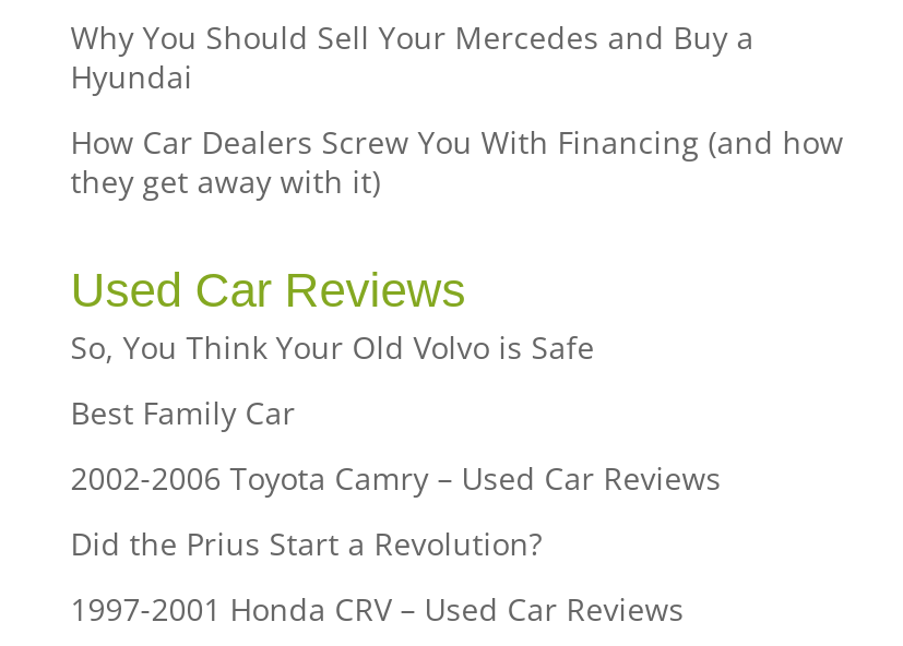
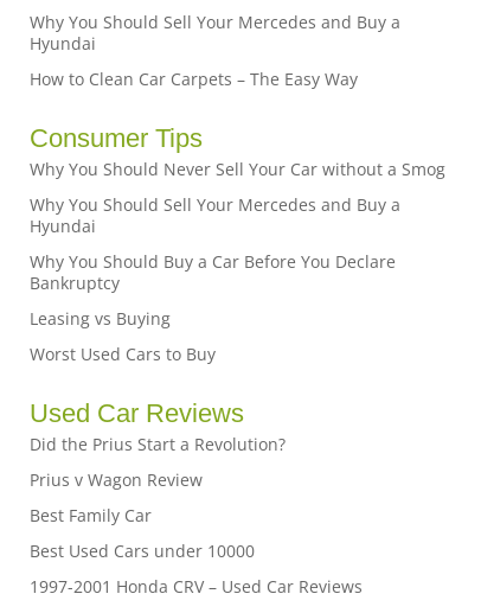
- How Car Dealers Screw You With Financing (and how
- they get away with it)
+ How to Clean Car Carpets – The Easy Way
+ Consumer Tips
+ Why You Should Never Sell Your Car without a Smog
+ Why You Should Sell Your Mercedes and Buy a
+ Hyundai
+ Why You Should Buy a Car Before You Declare
+ Bankruptcy
+ Leasing vs Buying
+ Worst Used Cars to Buy

- So, You Think Your Old Volvo is Safe
- 2002-2006 Toyota Camry – Used Car Reviews

moved down: Best Family Car

+ Prius v Wagon Review
+ Best Used Cars under 10000
